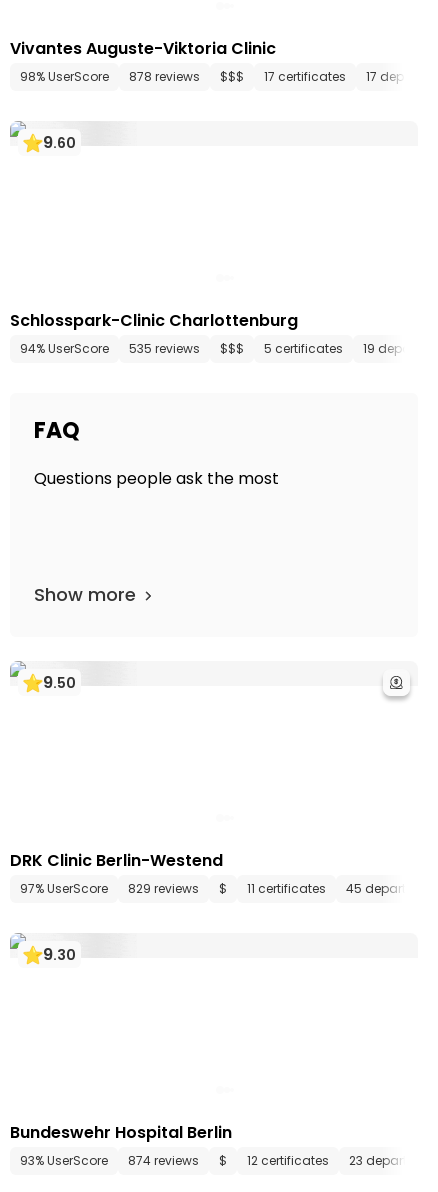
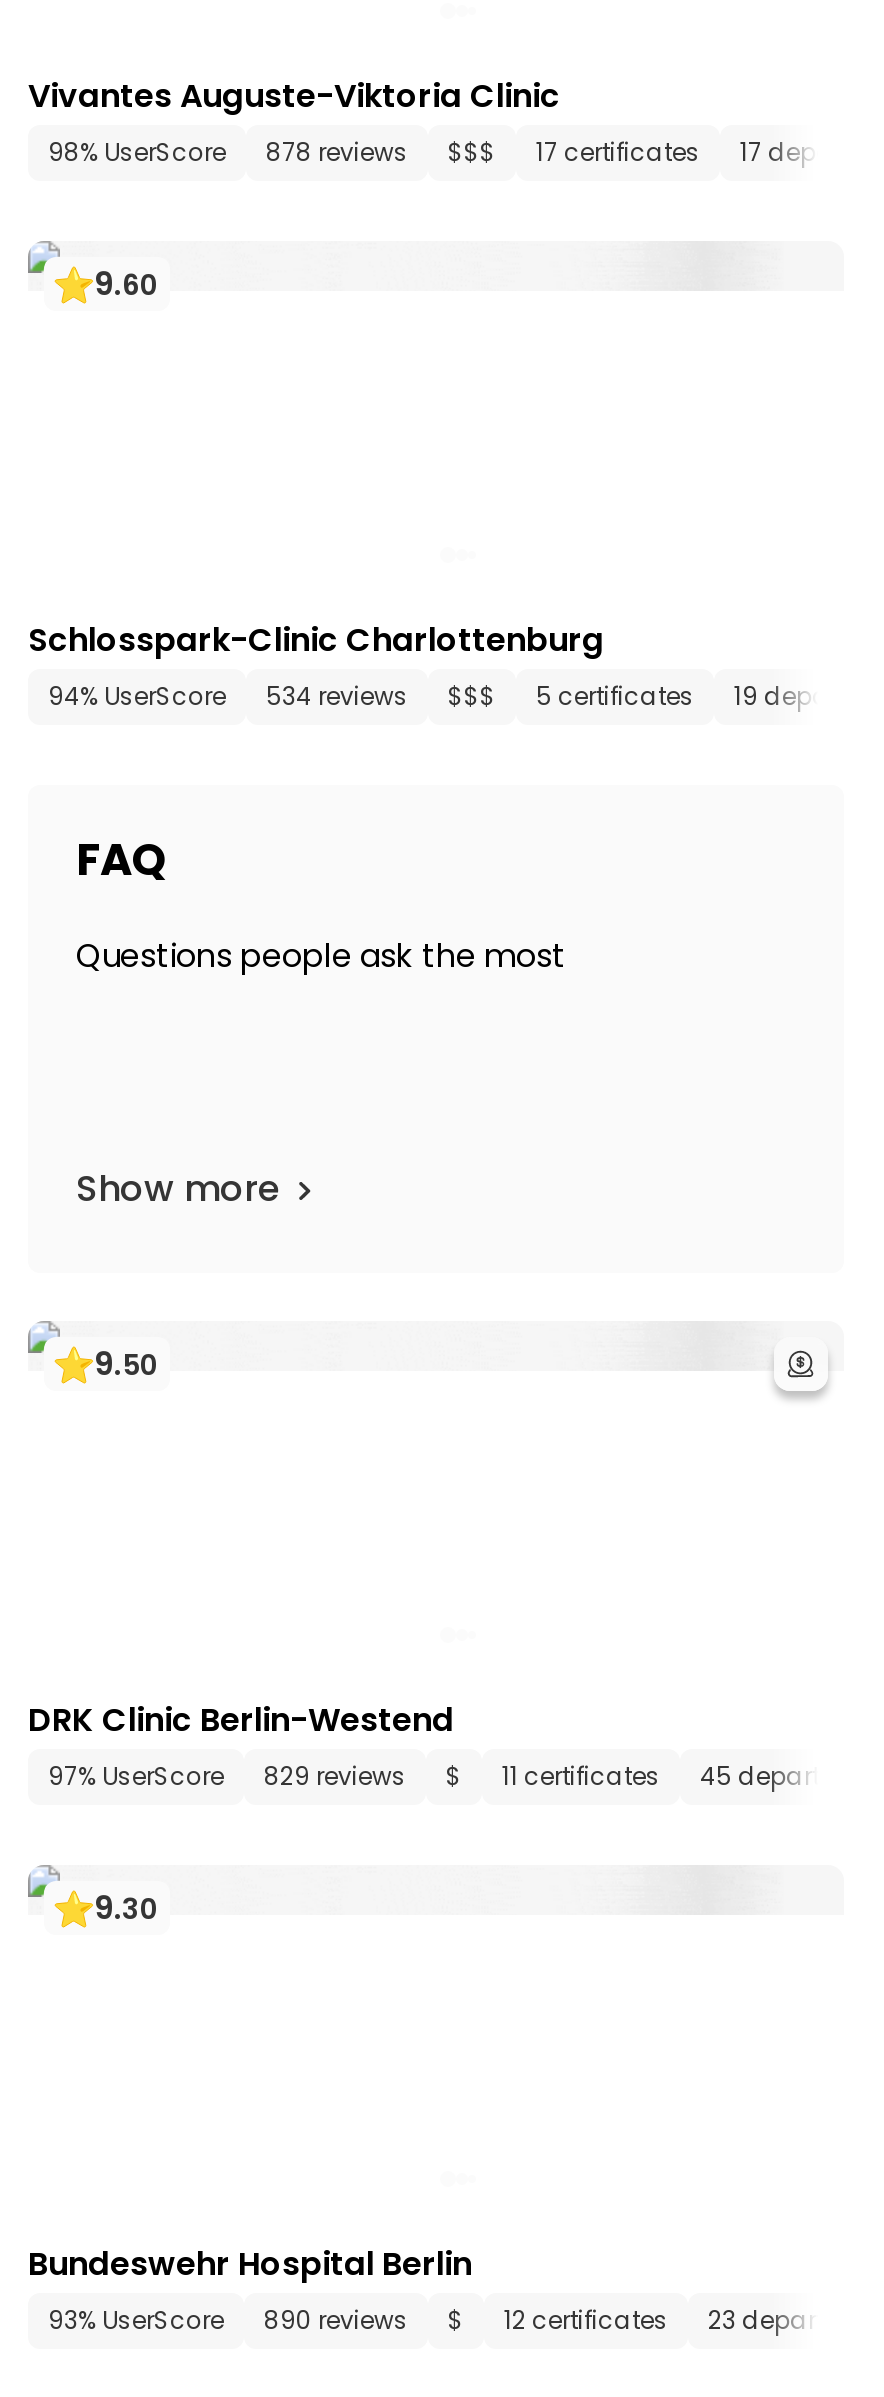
- 535 reviews
+ 534 reviews

- 874 reviews
+ 890 reviews
